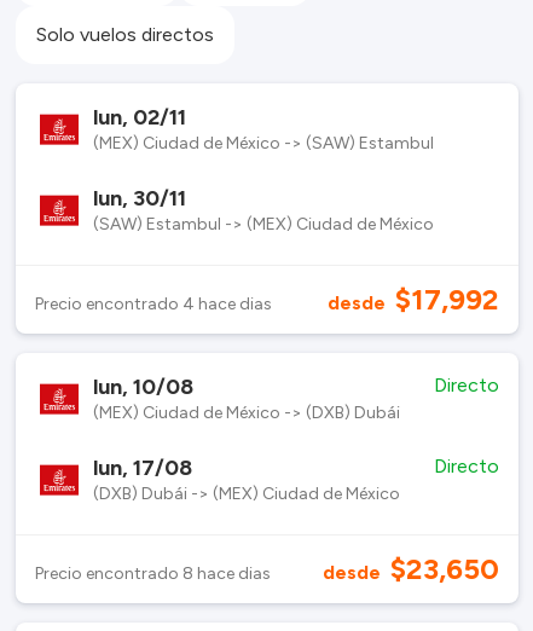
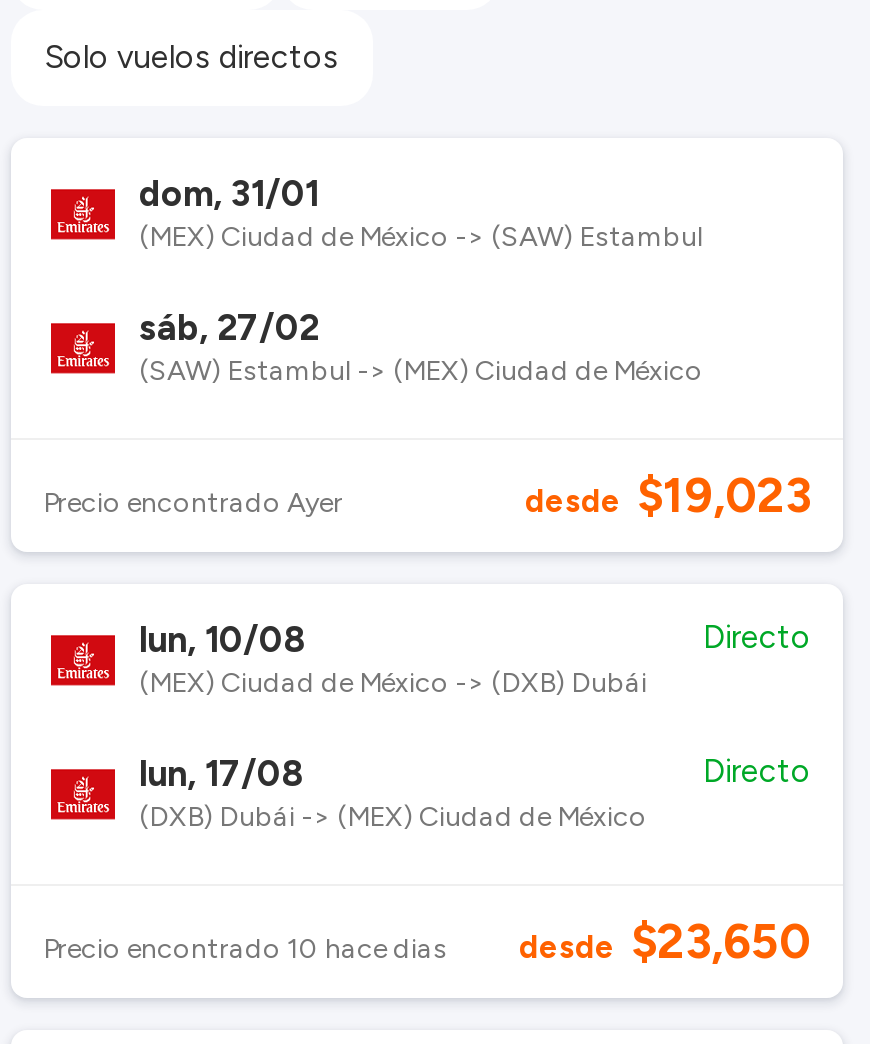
- lun, 02/11
+ dom, 31/01

- lun, 30/11
+ sáb, 27/02

- Precio encontrado 4 hace dias
- desde $17,992
+ Precio encontrado Ayer
+ desde $19,023

- Precio encontrado 8 hace dias
+ Precio encontrado 10 hace dias
